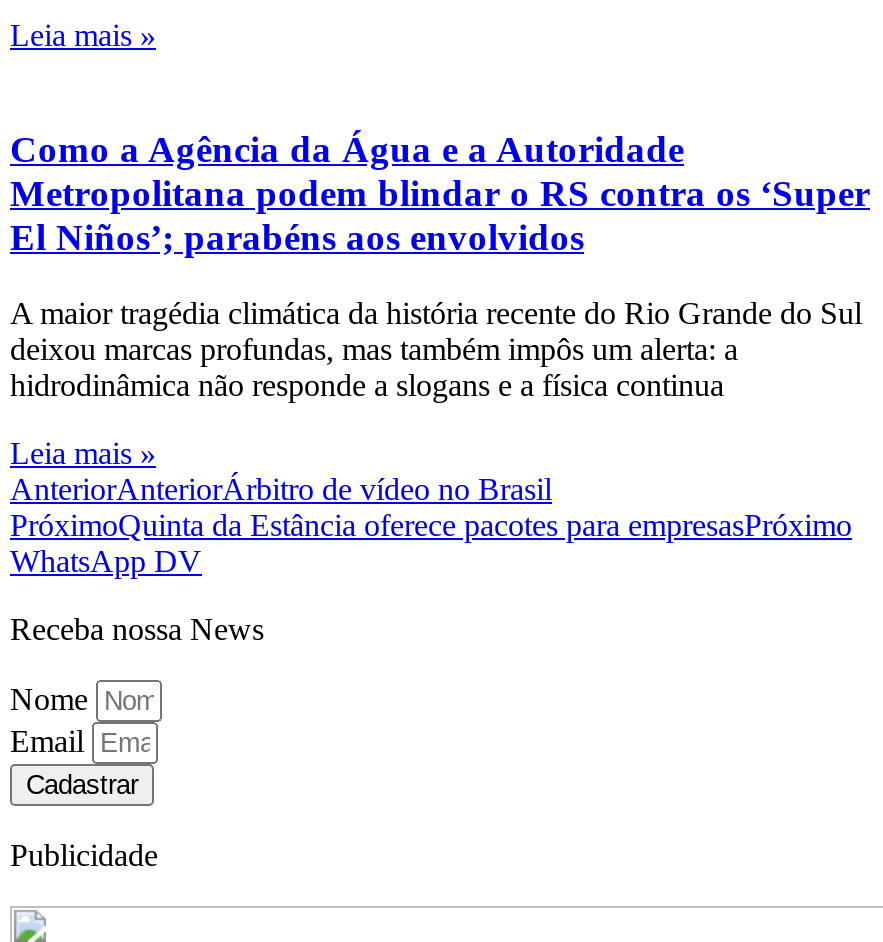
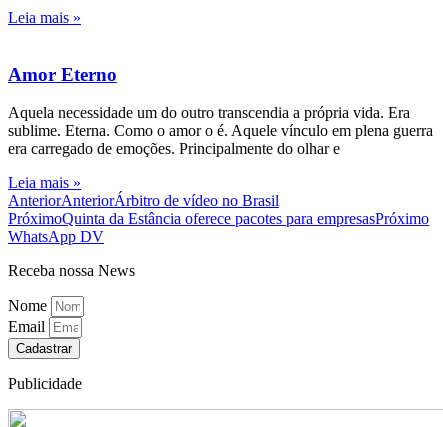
- Como a Agência da Água e a Autoridade
- Metropolitana podem blindar o RS contra os ‘Super
- El Niños’; parabéns aos envolvidos
+ Amor Eterno

- A maior tragédia climática da história recente do Rio Grande do Sul
- deixou marcas profundas, mas também impôs um alerta: a
- hidrodinâmica não responde a slogans e a física continua
+ Aquela necessidade um do outro transcendia a própria vida. Era
+ sublime. Eterna. Como o amor o é. Aquele vínculo em plena guerra
+ era carregado de emoções. Principalmente do olhar e
